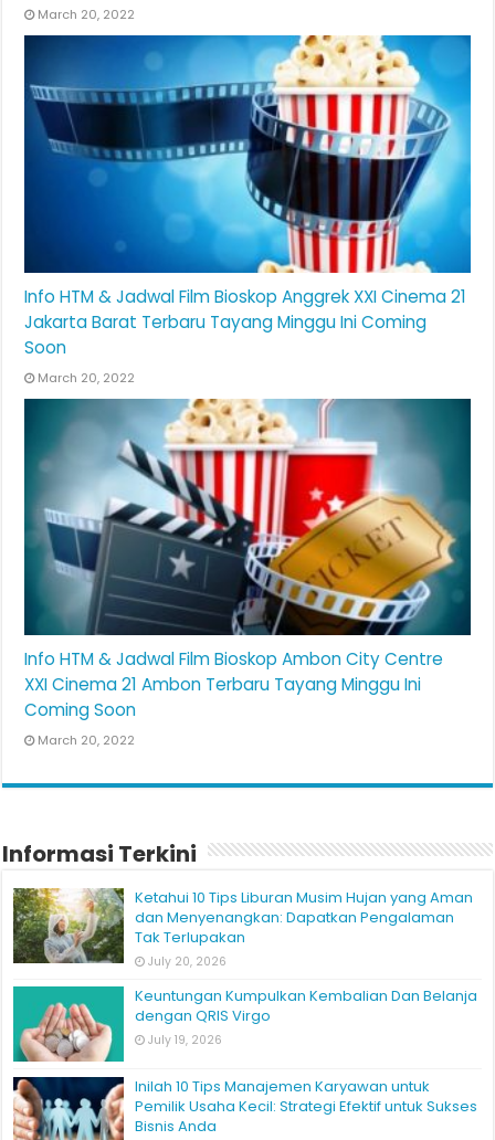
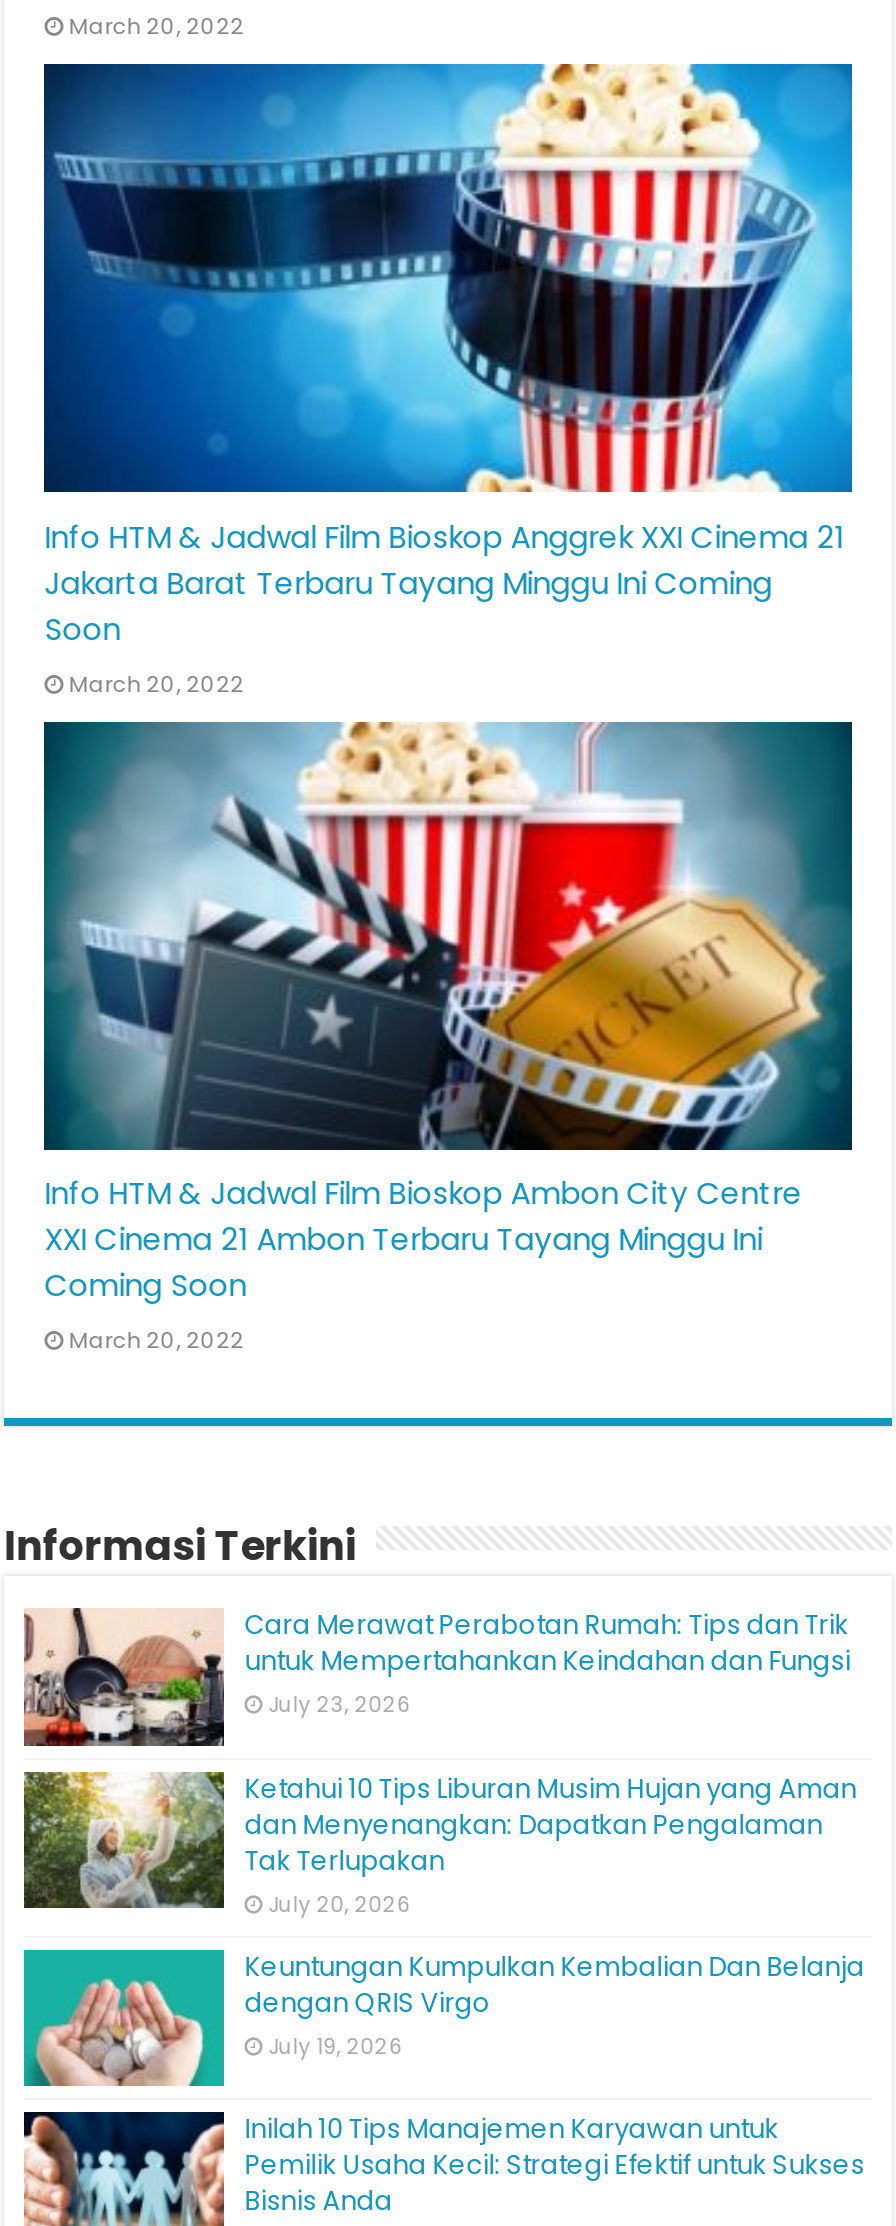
+ [image]
+ Cara Merawat Perabotan Rumah: Tips dan Trik
+ untuk Mempertahankan Keindahan dan Fungsi
+ July 23, 2026
